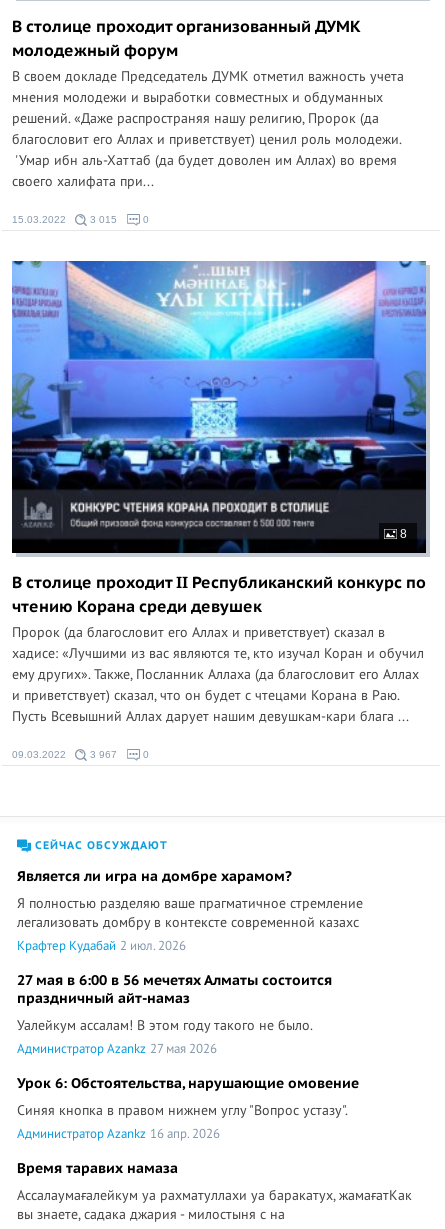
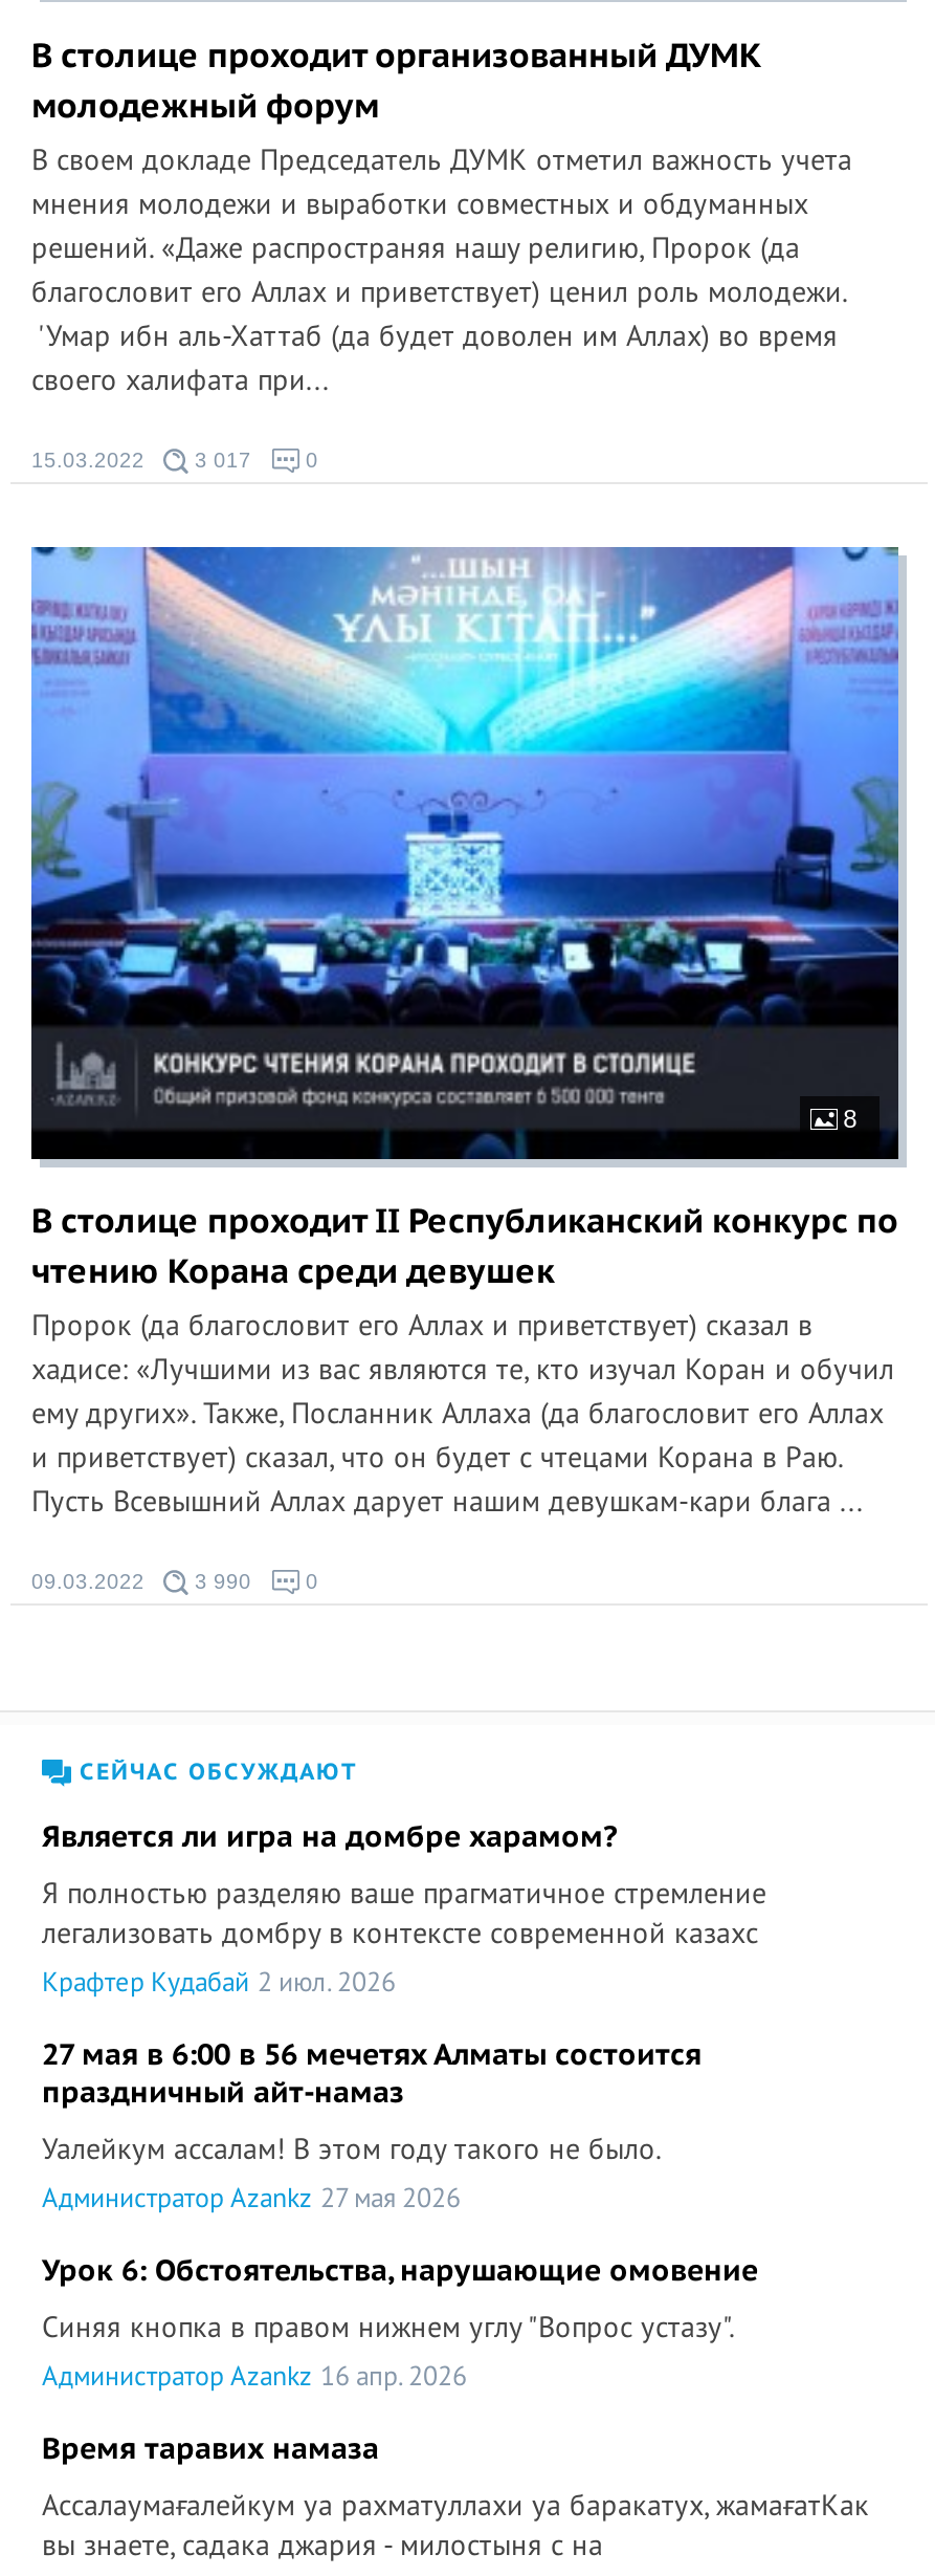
- 15.03.2022 3 015
+ 15.03.2022 3 017

- 09.03.2022 3 967
+ 09.03.2022 3 990
